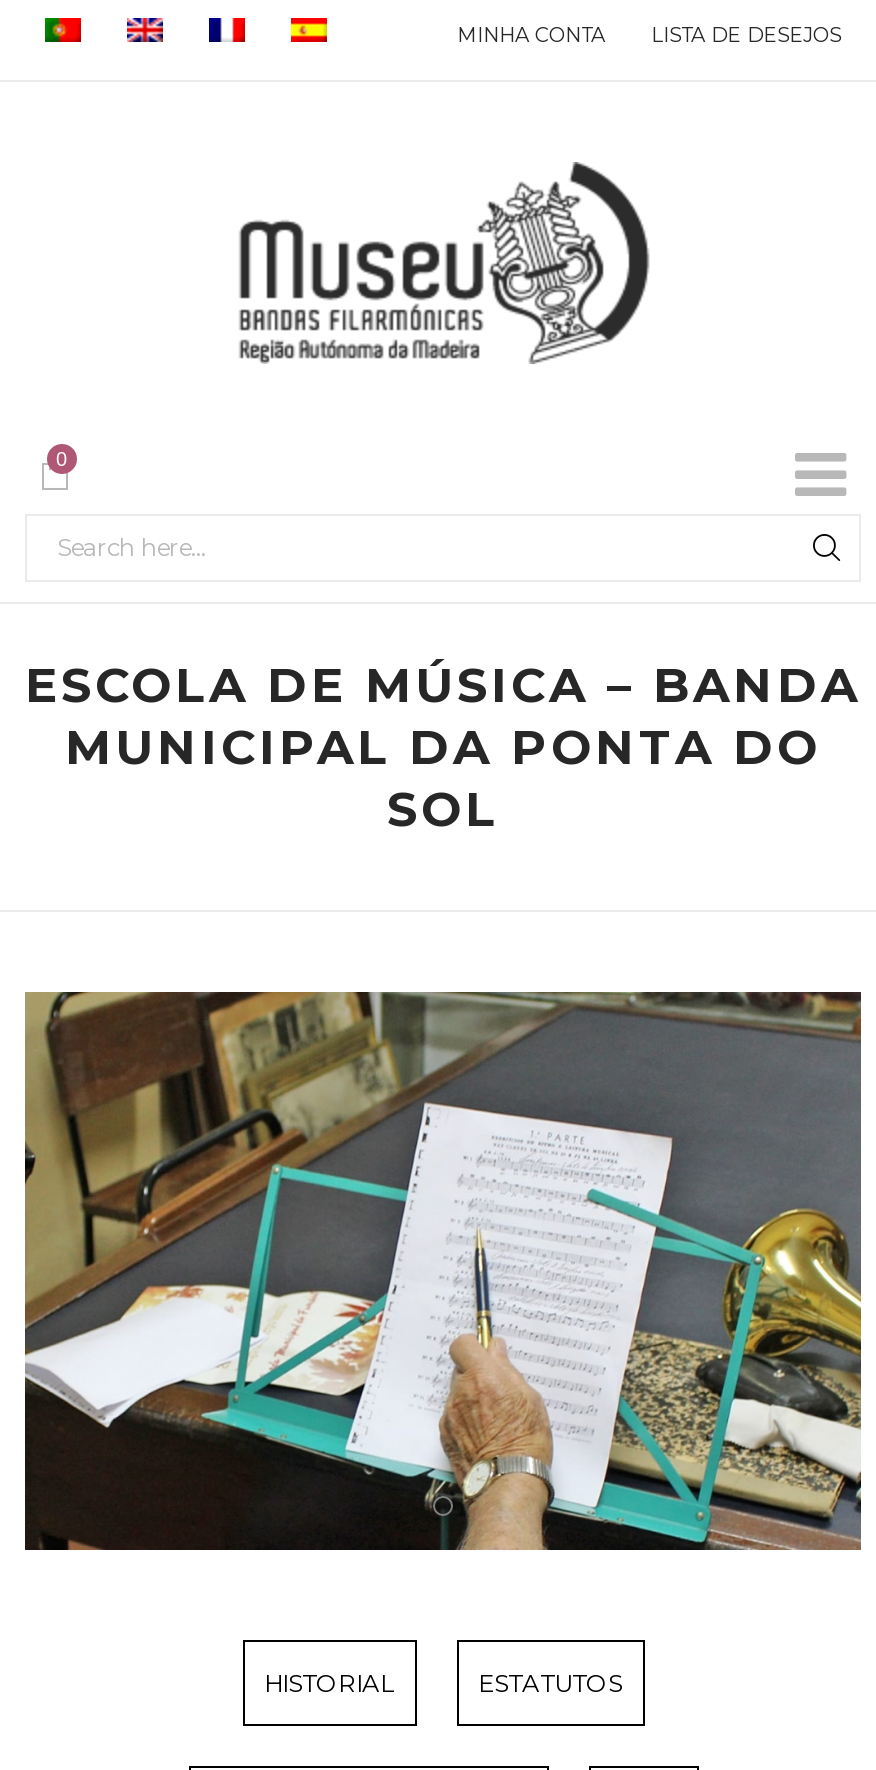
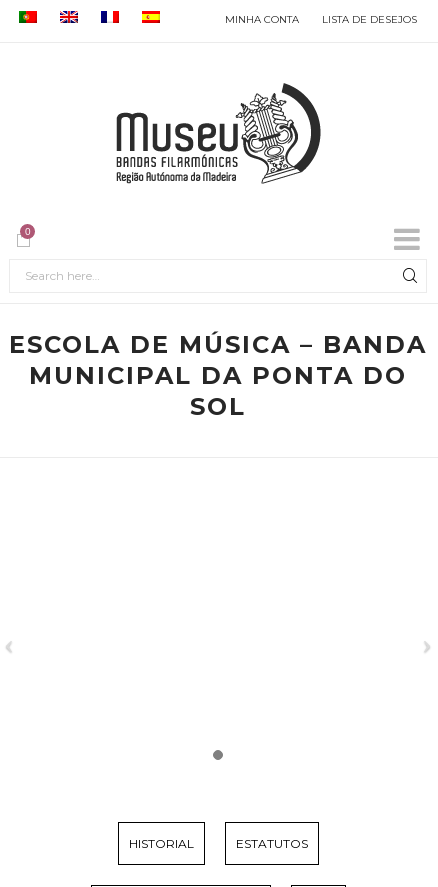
- [image]
